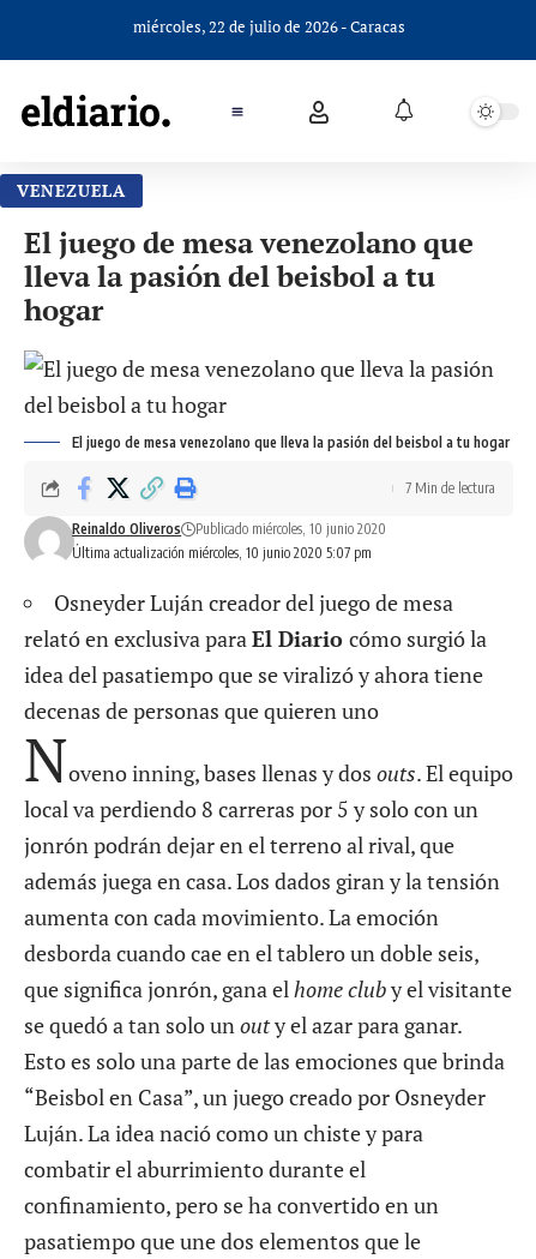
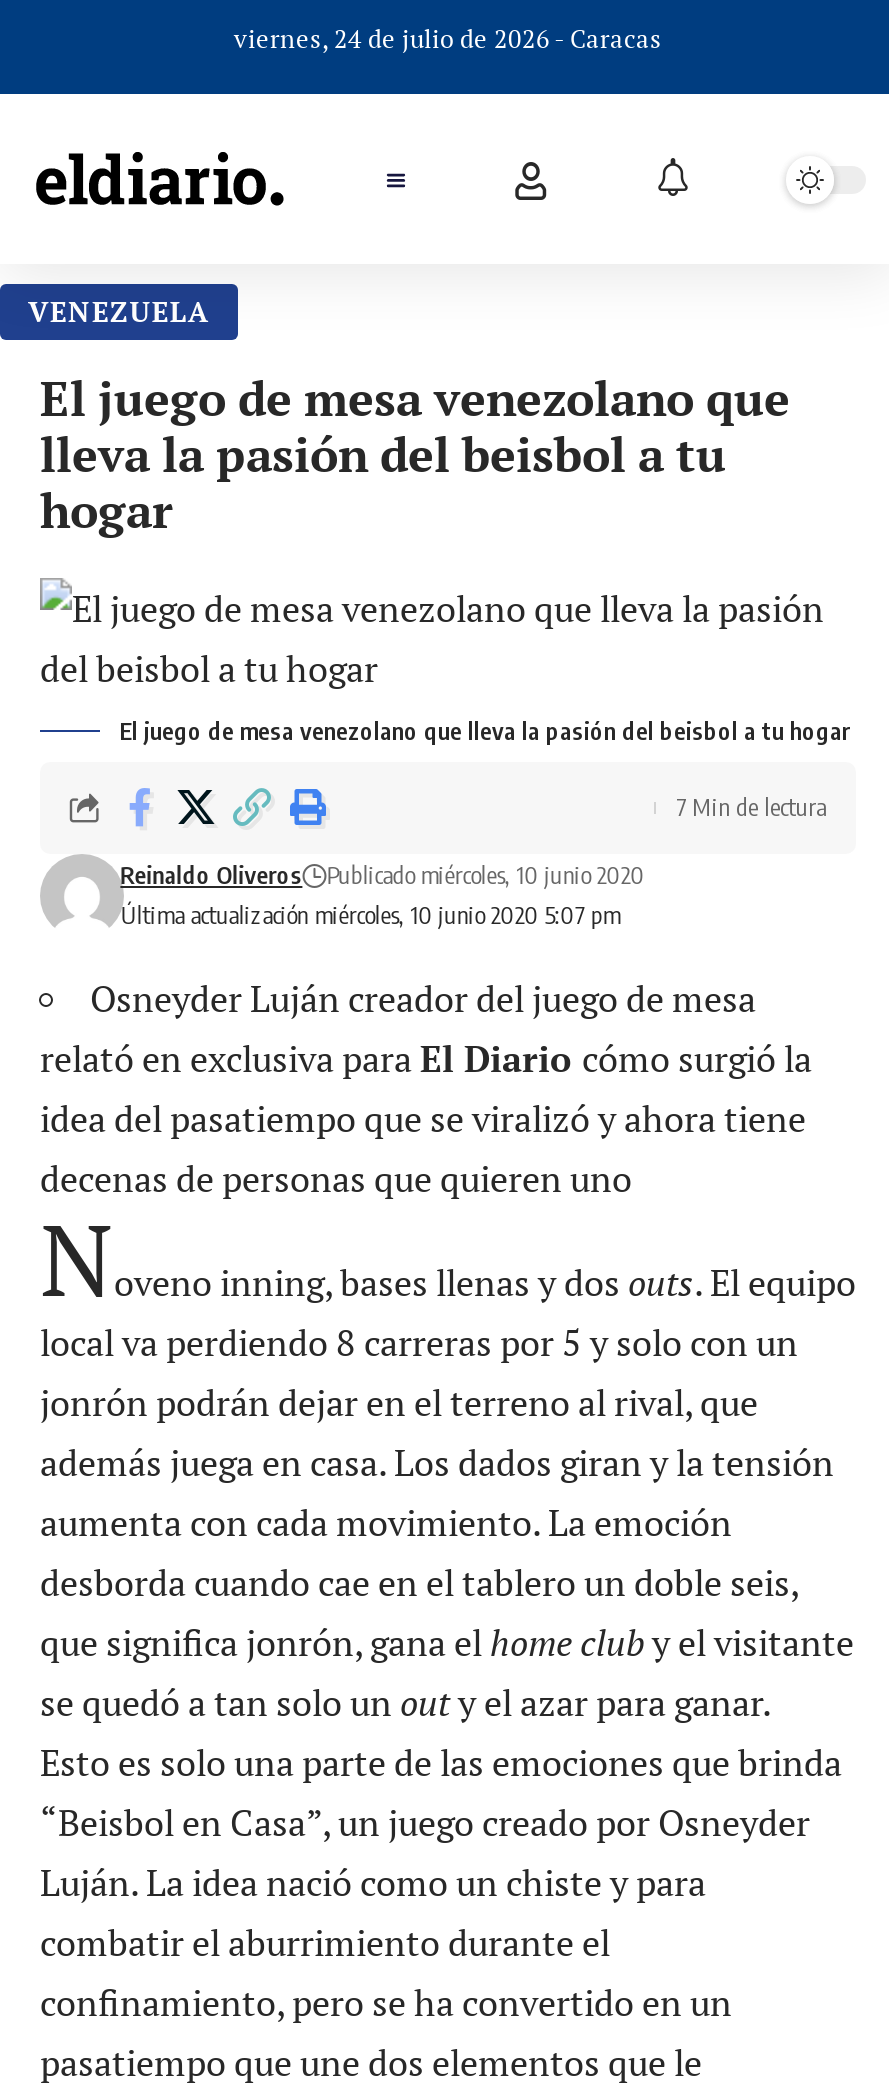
- miércoles, 22 de julio de 2026 - Caracas
+ viernes, 24 de julio de 2026 - Caracas
